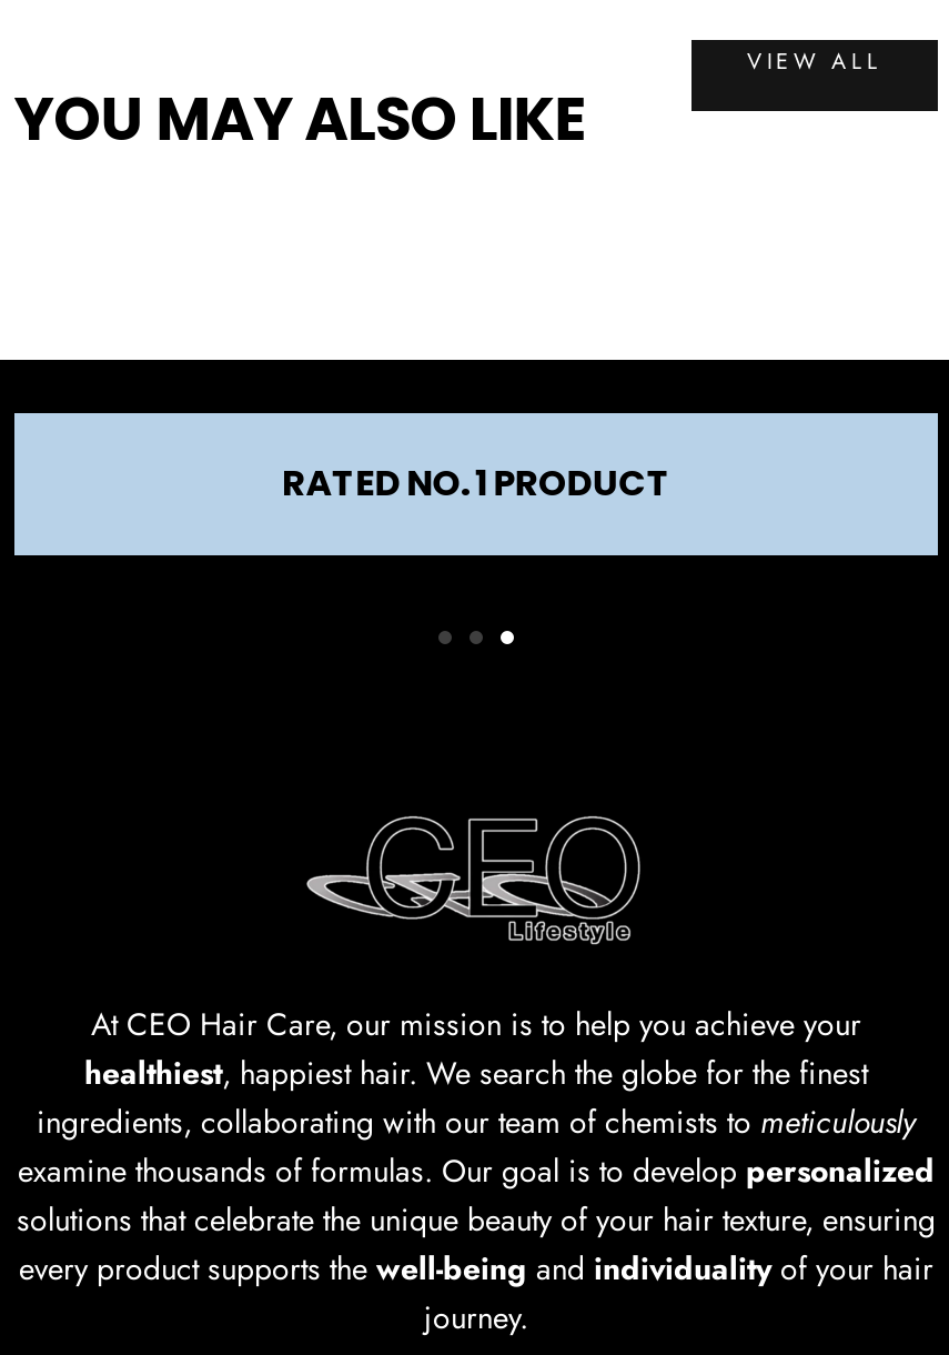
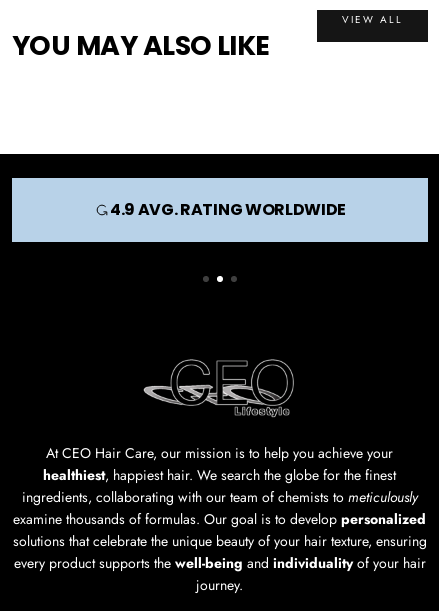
- RATED NO. 1 PRODUCT
+ 4.9 AVG. RATING WORLDWIDE
